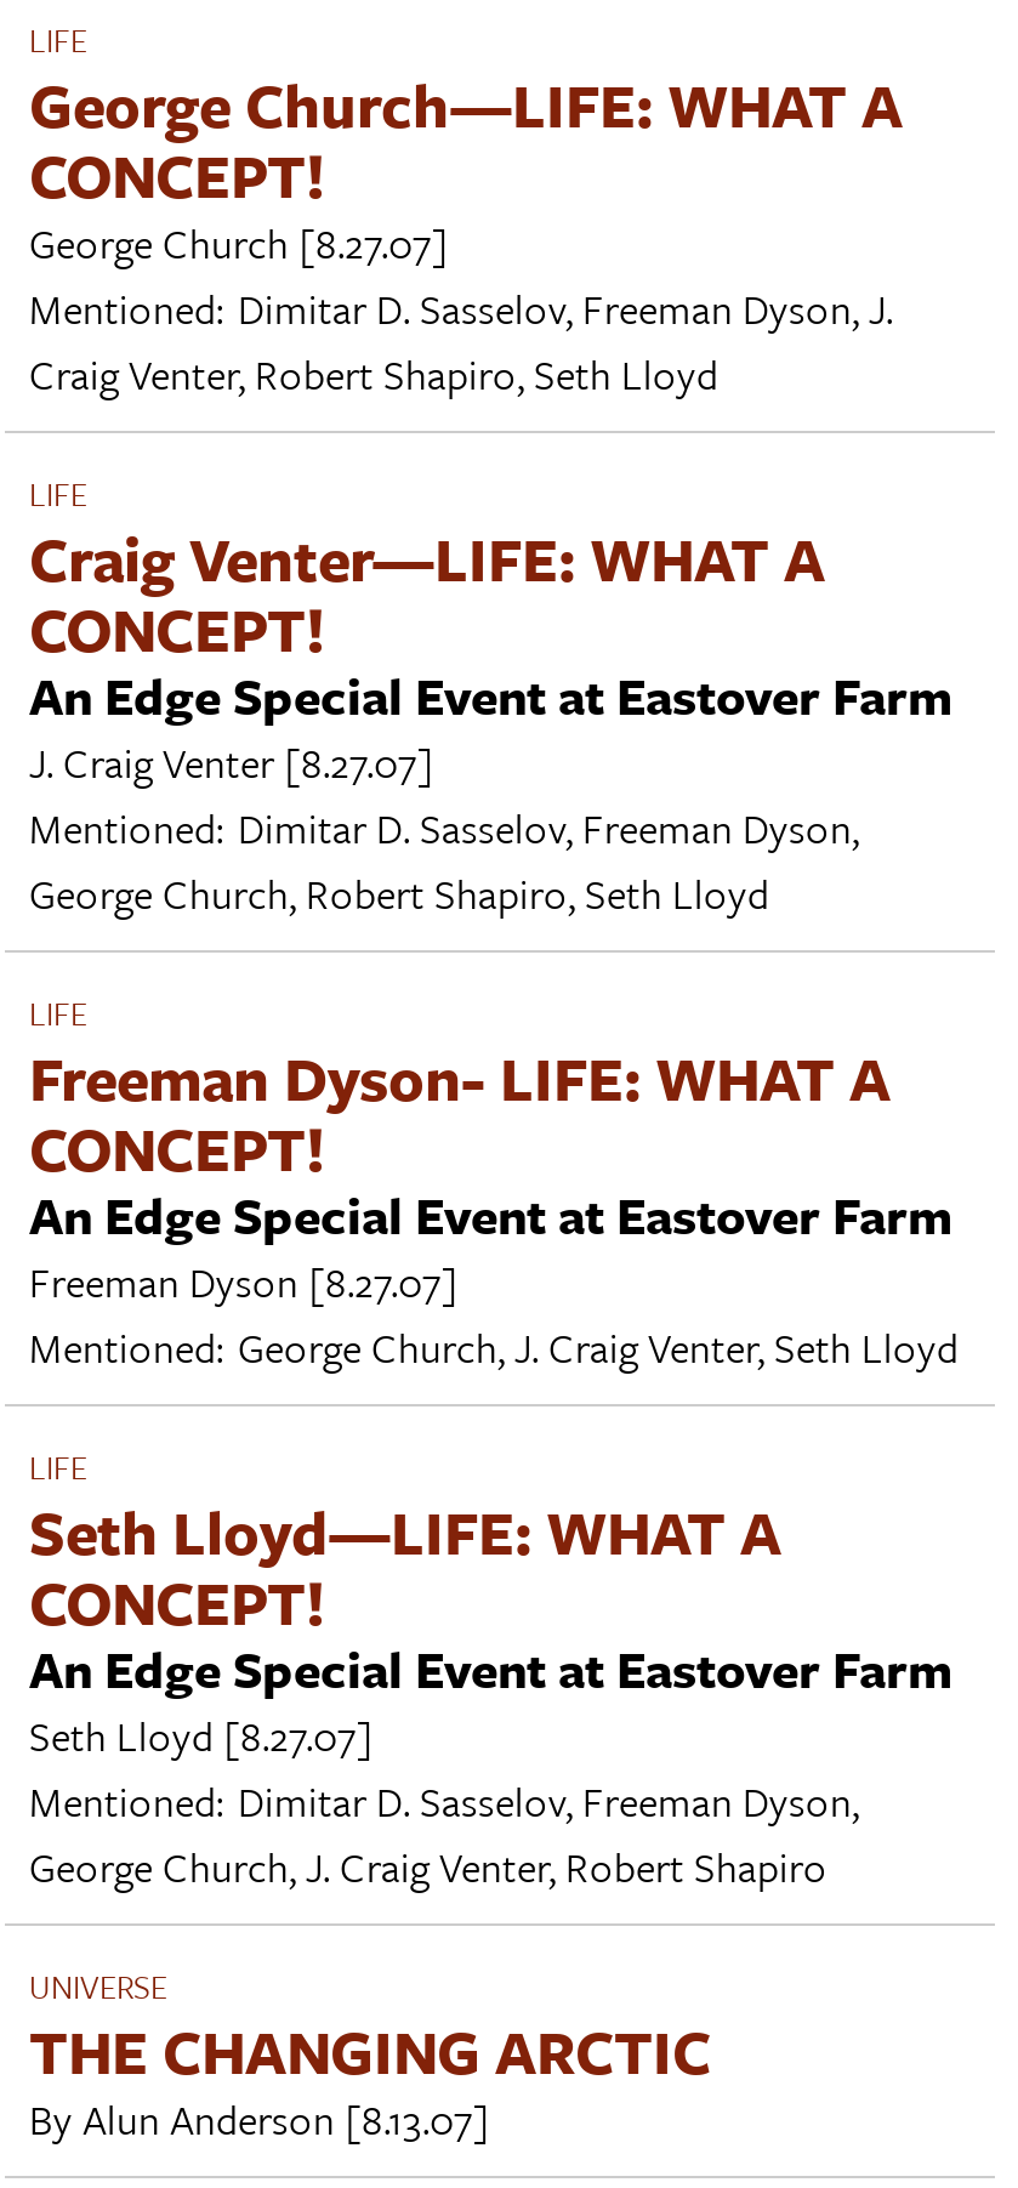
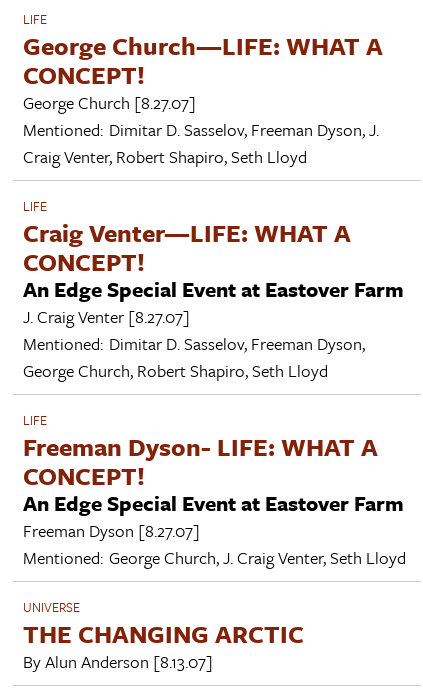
- LIFE
- Seth Lloyd—LIFE: WHAT A
- CONCEPT!
- An Edge Special Event at Eastover Farm
- Seth Lloyd [8.27.07]
- Mentioned: Dimitar D. Sasselov, Freeman Dyson,
- George Church,J. Craig Venter, Robert Shapiro
